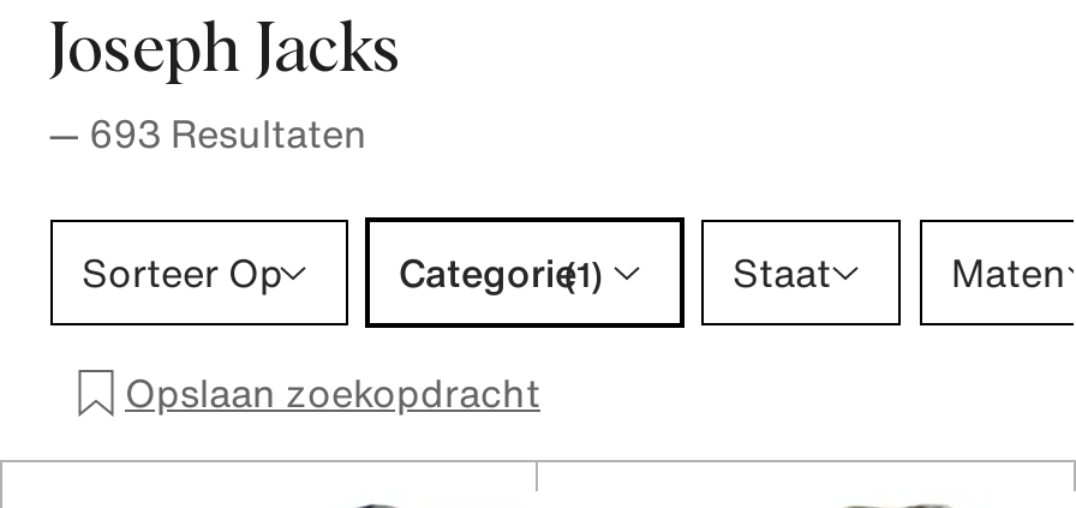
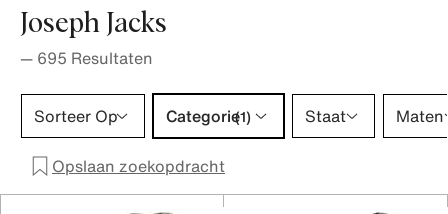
- — 693 Resultaten
+ — 695 Resultaten
